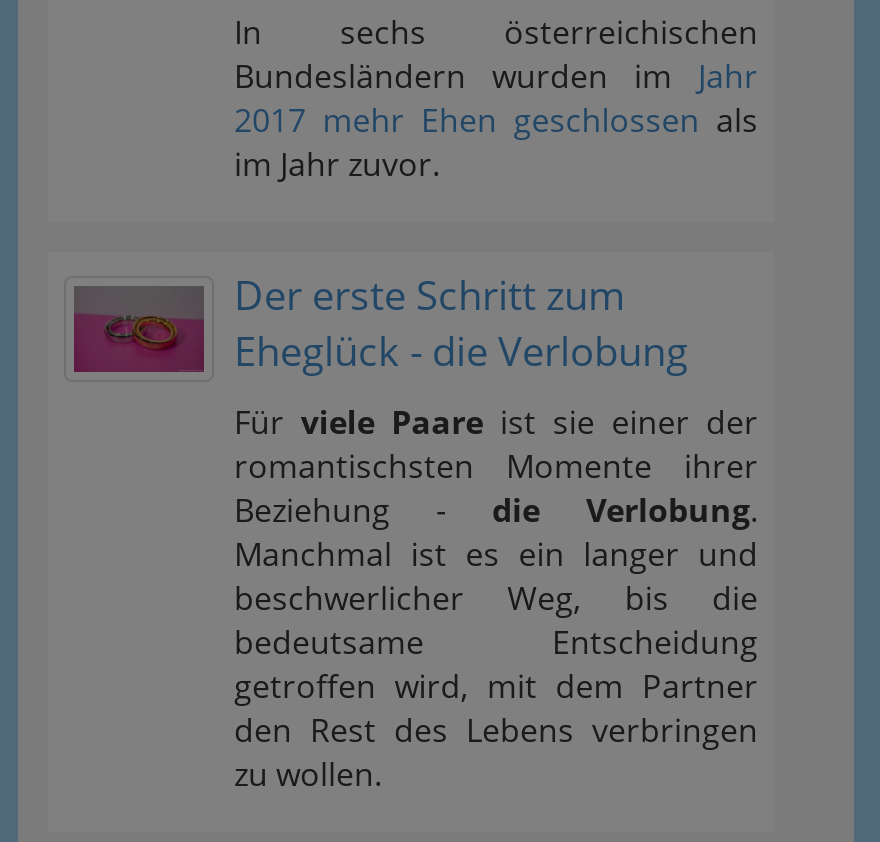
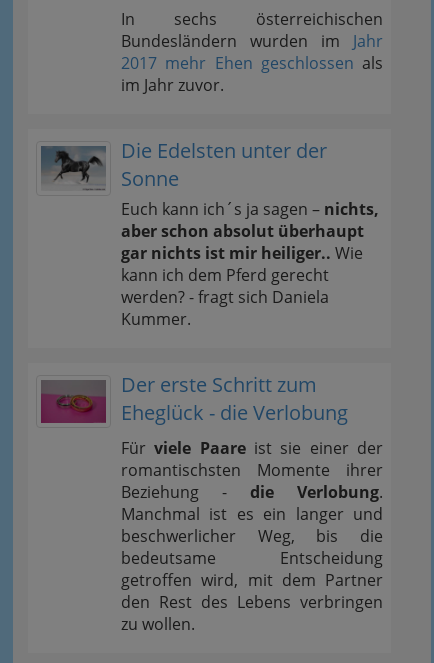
+ [image]
+ Die Edelsten unter der
+ Sonne
+ Euch kann ich´s ja sagen – nichts,
+ aber schon absolut überhaupt
+ gar nichts ist mir heiliger.. Wie
+ kann ich dem Pferd gerecht
+ werden? - fragt sich Daniela
+ Kummer.
